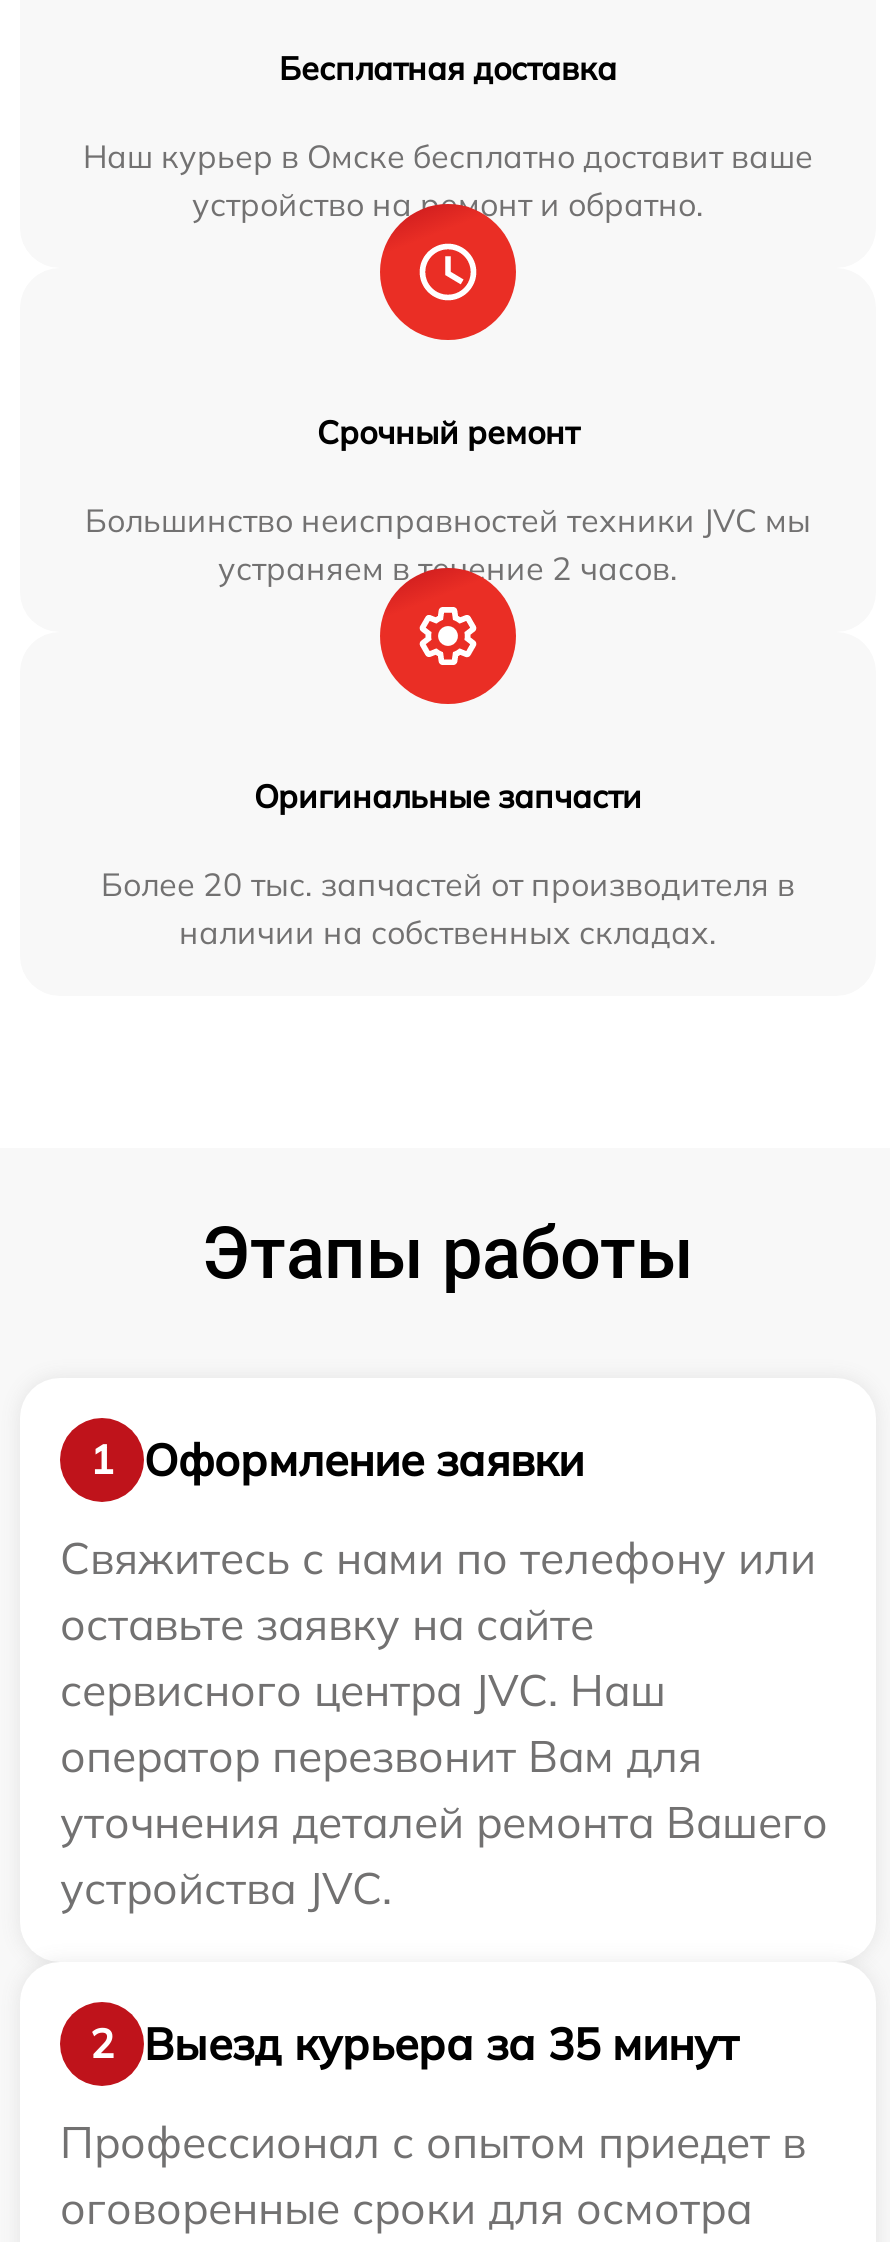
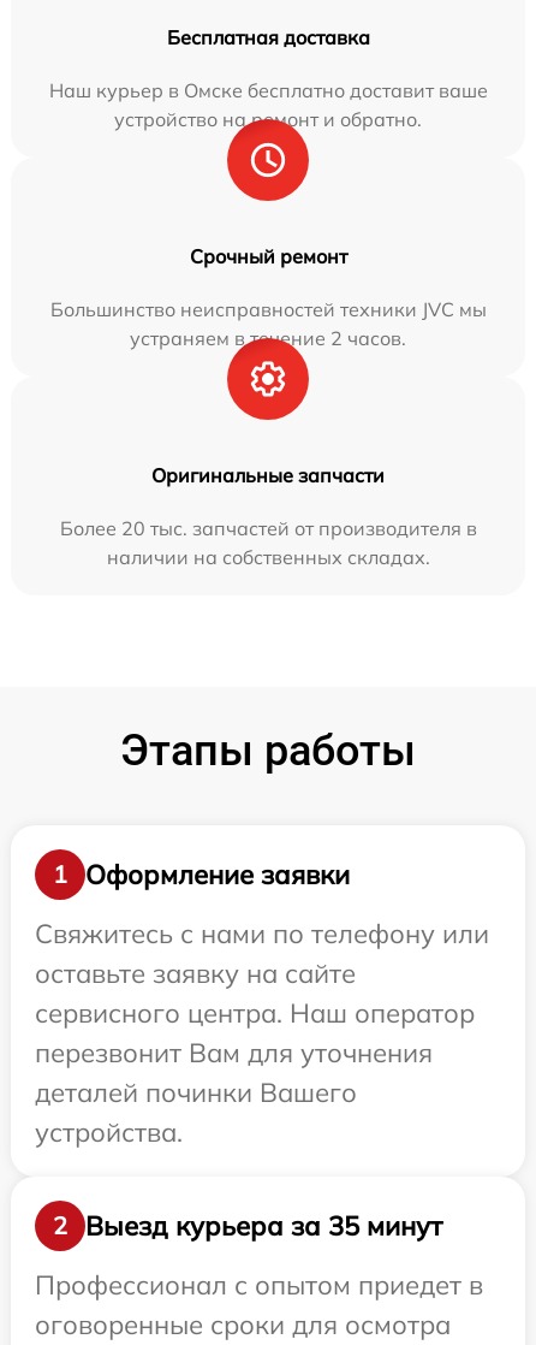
- сервисного центра JVC. Наш
- оператор перезвонит Вам для
- уточнения деталей ремонта Вашего
- устройства JVC.
+ сервисного центра. Наш оператор
+ перезвонит Вам для уточнения
+ деталей починки Вашего
+ устройства.
